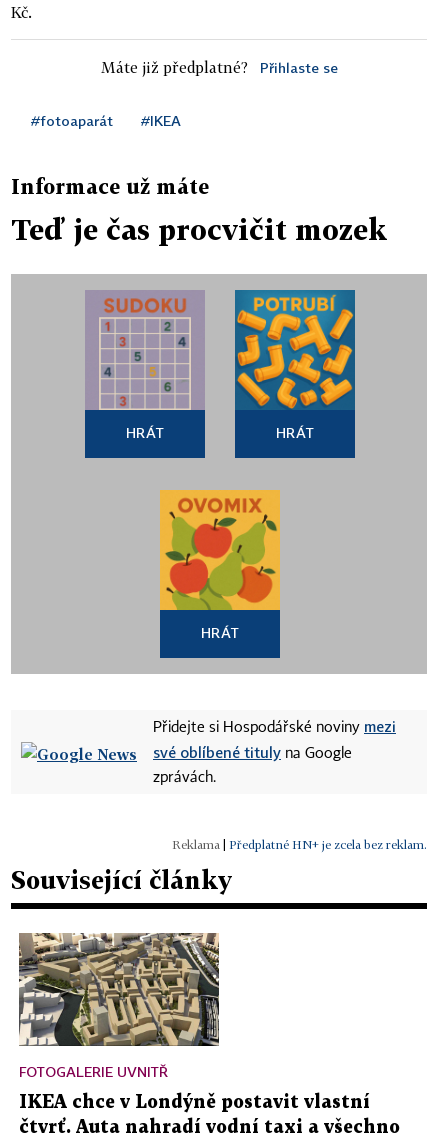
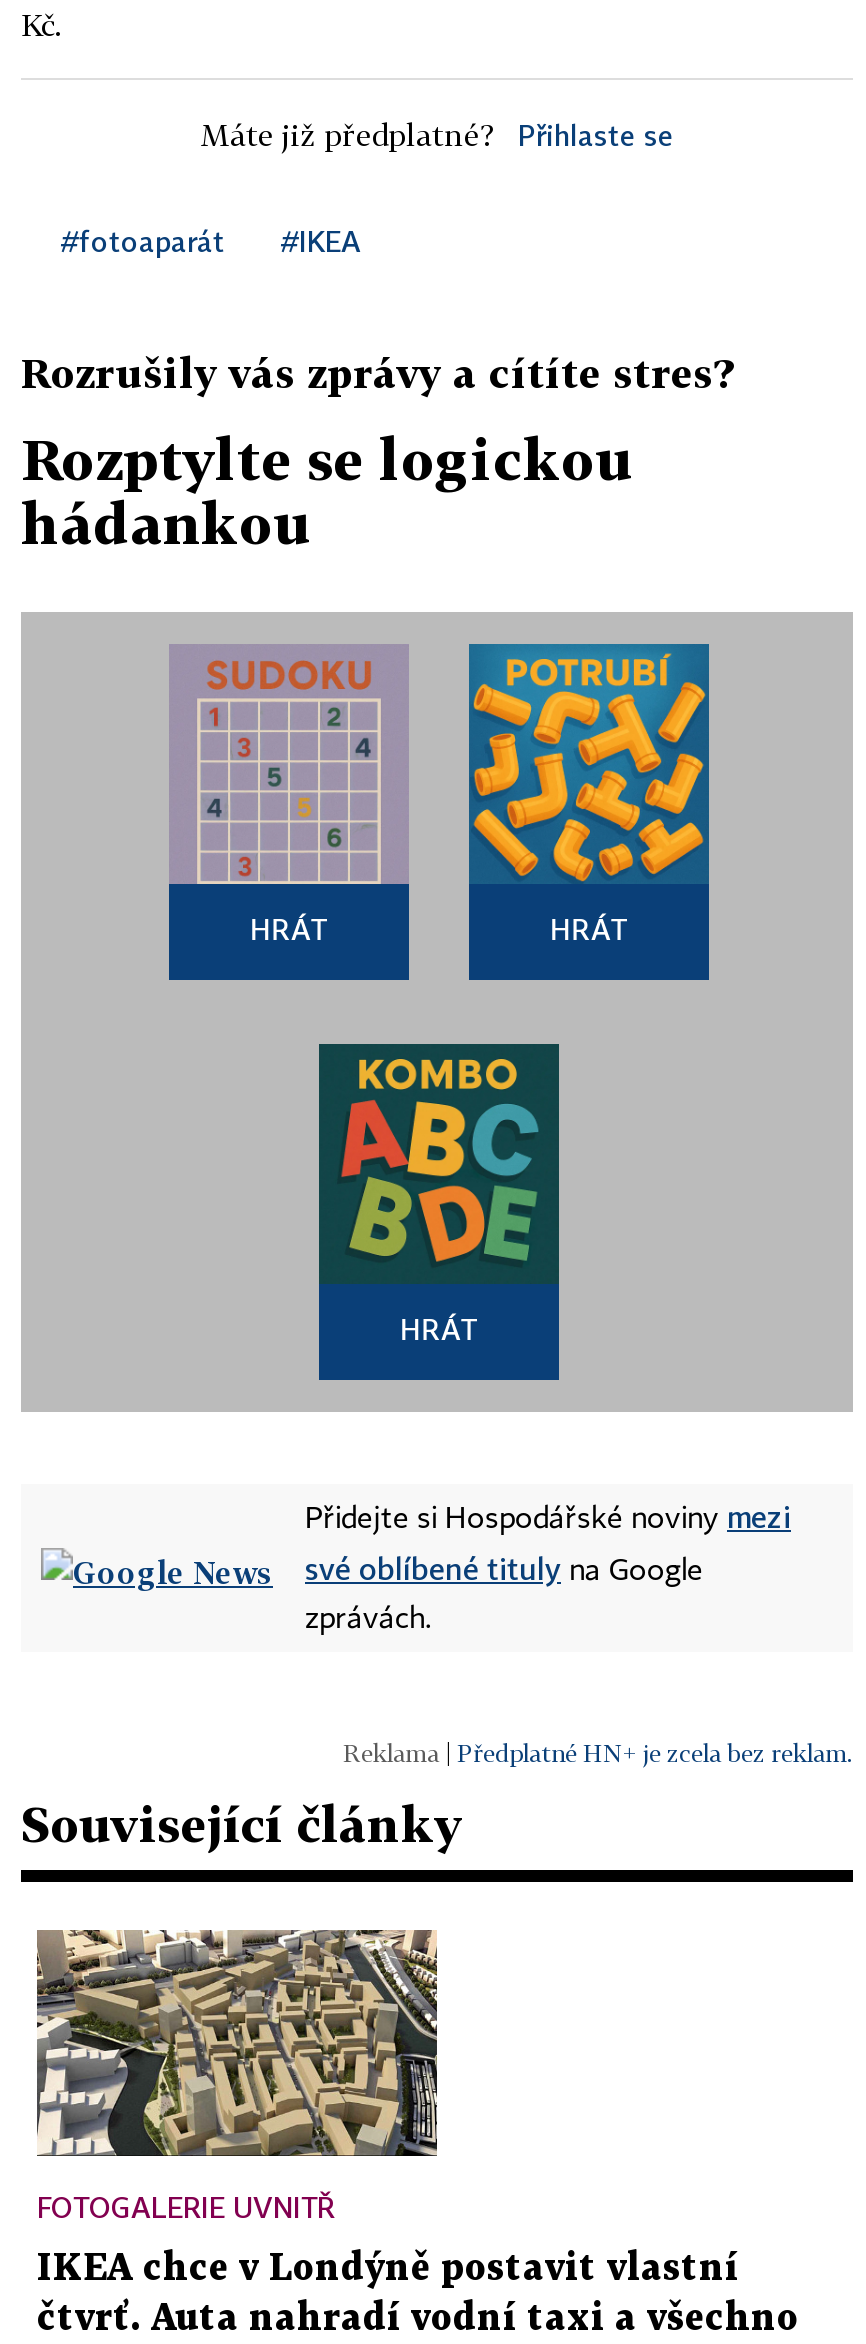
- Informace už máte
+ Rozrušily vás zprávy a cítíte stres?

- Teď je čas procvičit mozek
+ Rozptylte se logickou
+ hádankou

- [image]
+ [image]
